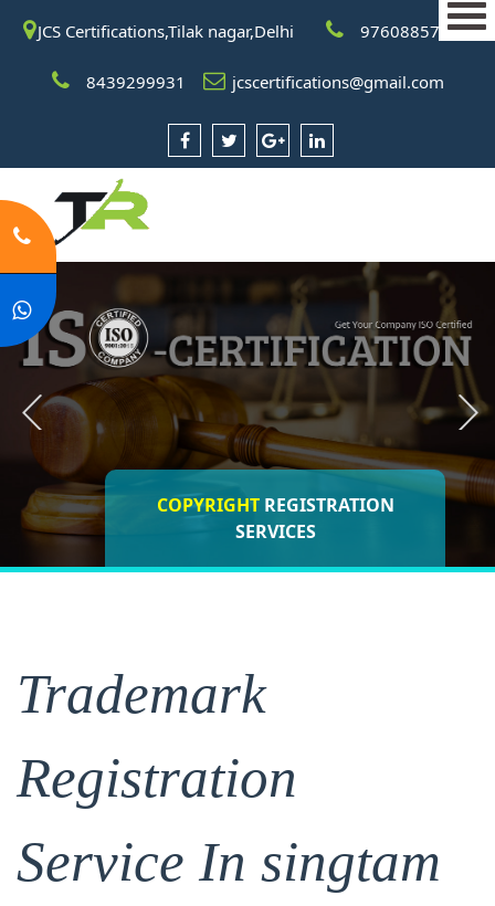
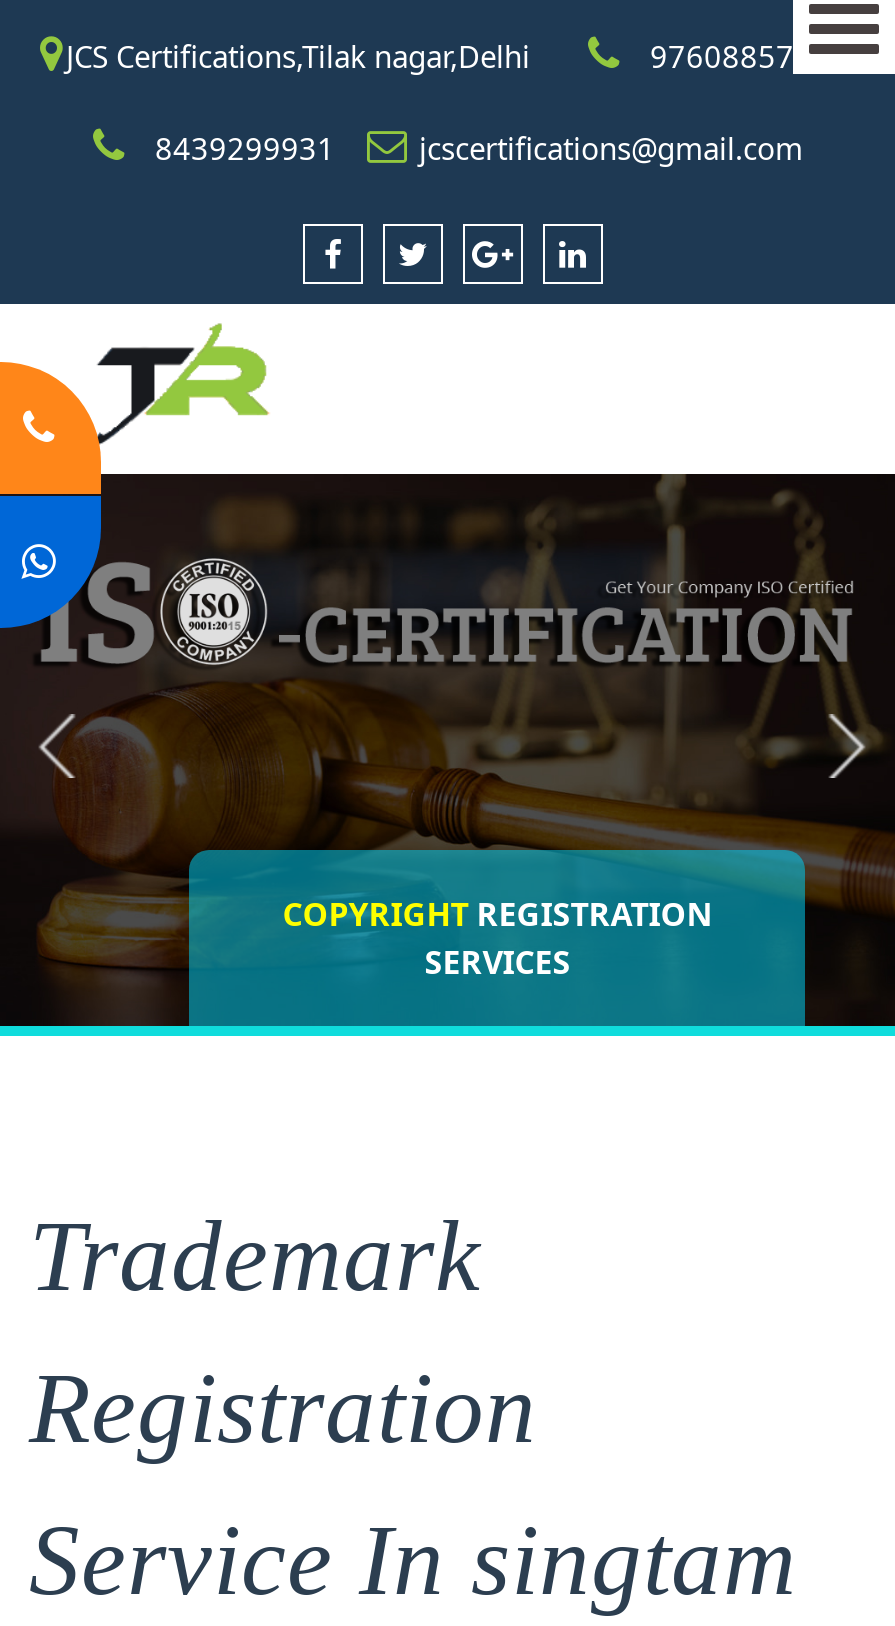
- COPYRIGHT REGISTRATION
+ REGISTRATION
